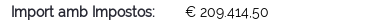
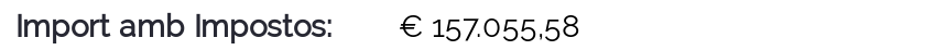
- Import amb Impostos: € 209.414,50
+ Import amb Impostos: € 157.055,58
